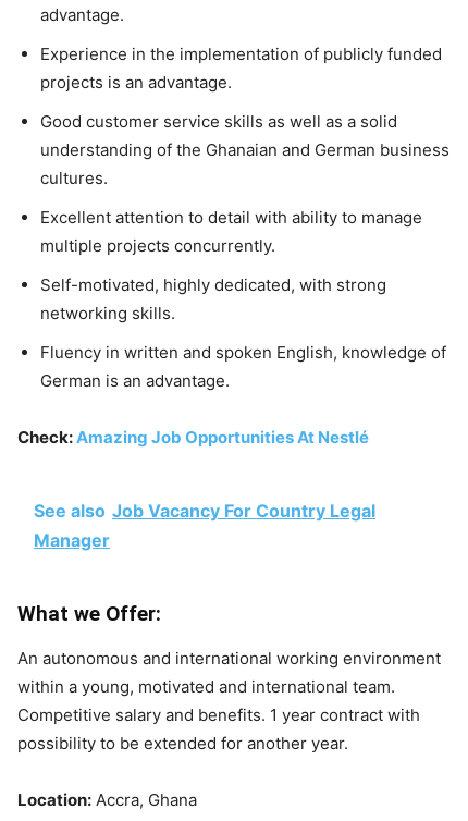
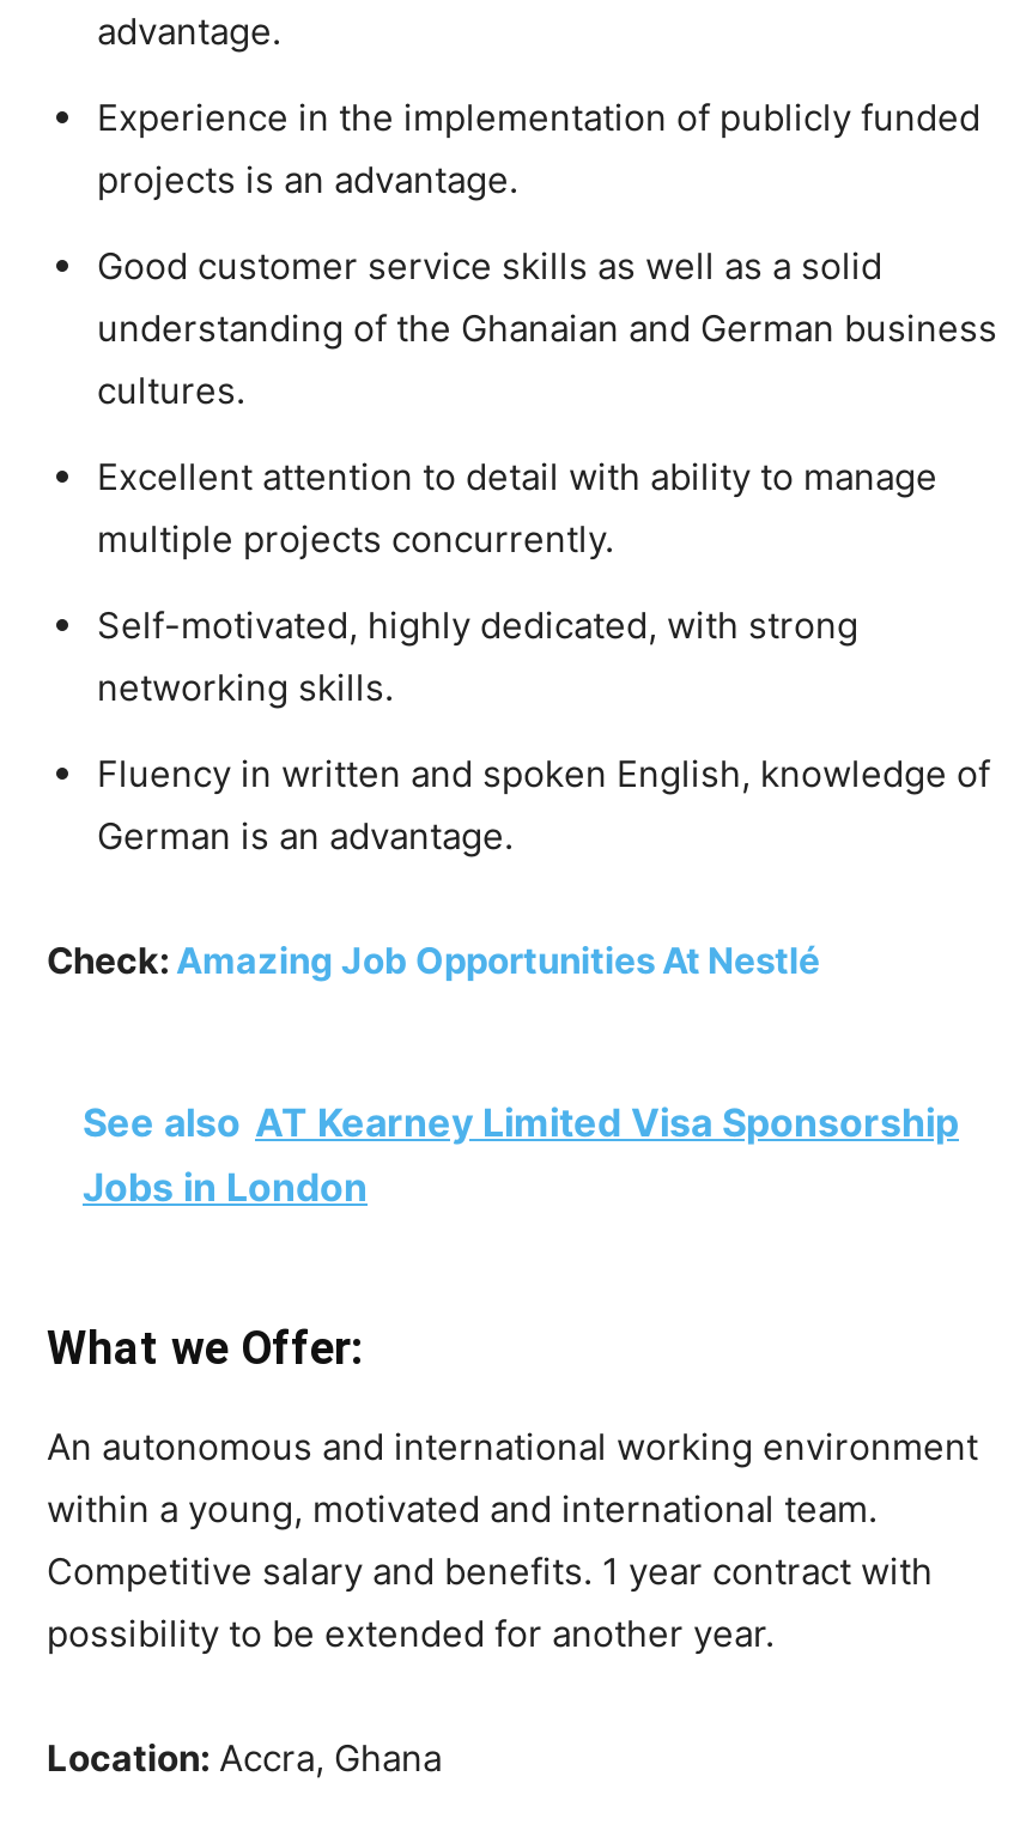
- See also Job Vacancy For Country Legal
- Manager
+ See also AT Kearney Limited Visa Sponsorship
+ Jobs in London
